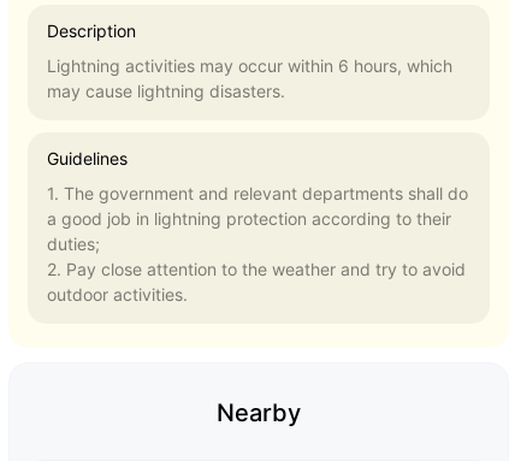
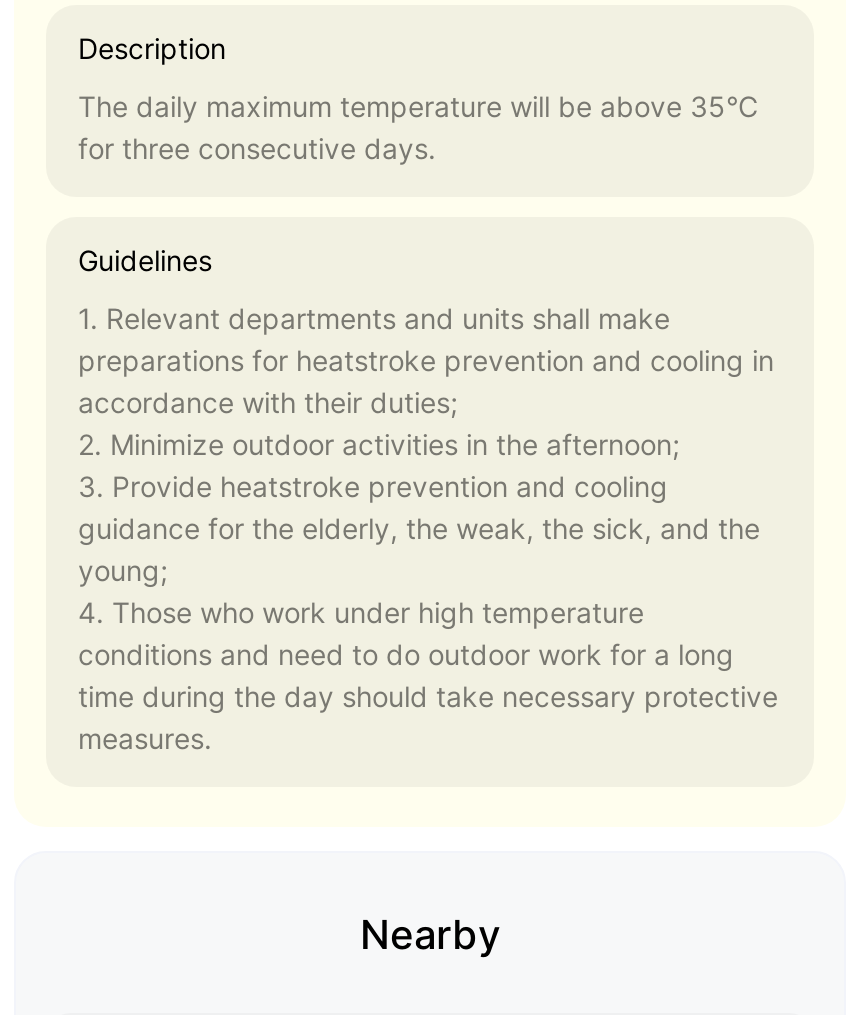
- Lightning activities may occur within 6 hours, which
- may cause lightning disasters.
+ The daily maximum temperature will be above 35°C
+ for three consecutive days.

- 1. The government and relevant departments shall do
- a good job in lightning protection according to their
- duties;
- 2. Pay close attention to the weather and try to avoid
- outdoor activities.
+ 1. Relevant departments and units shall make
+ preparations for heatstroke prevention and cooling in
+ accordance with their duties;
+ 2. Minimize outdoor activities in the afternoon;
+ 3. Provide heatstroke prevention and cooling
+ guidance for the elderly, the weak, the sick, and the
+ young;
+ 4. Those who work under high temperature
+ conditions and need to do outdoor work for a long
+ time during the day should take necessary protective
+ measures.
